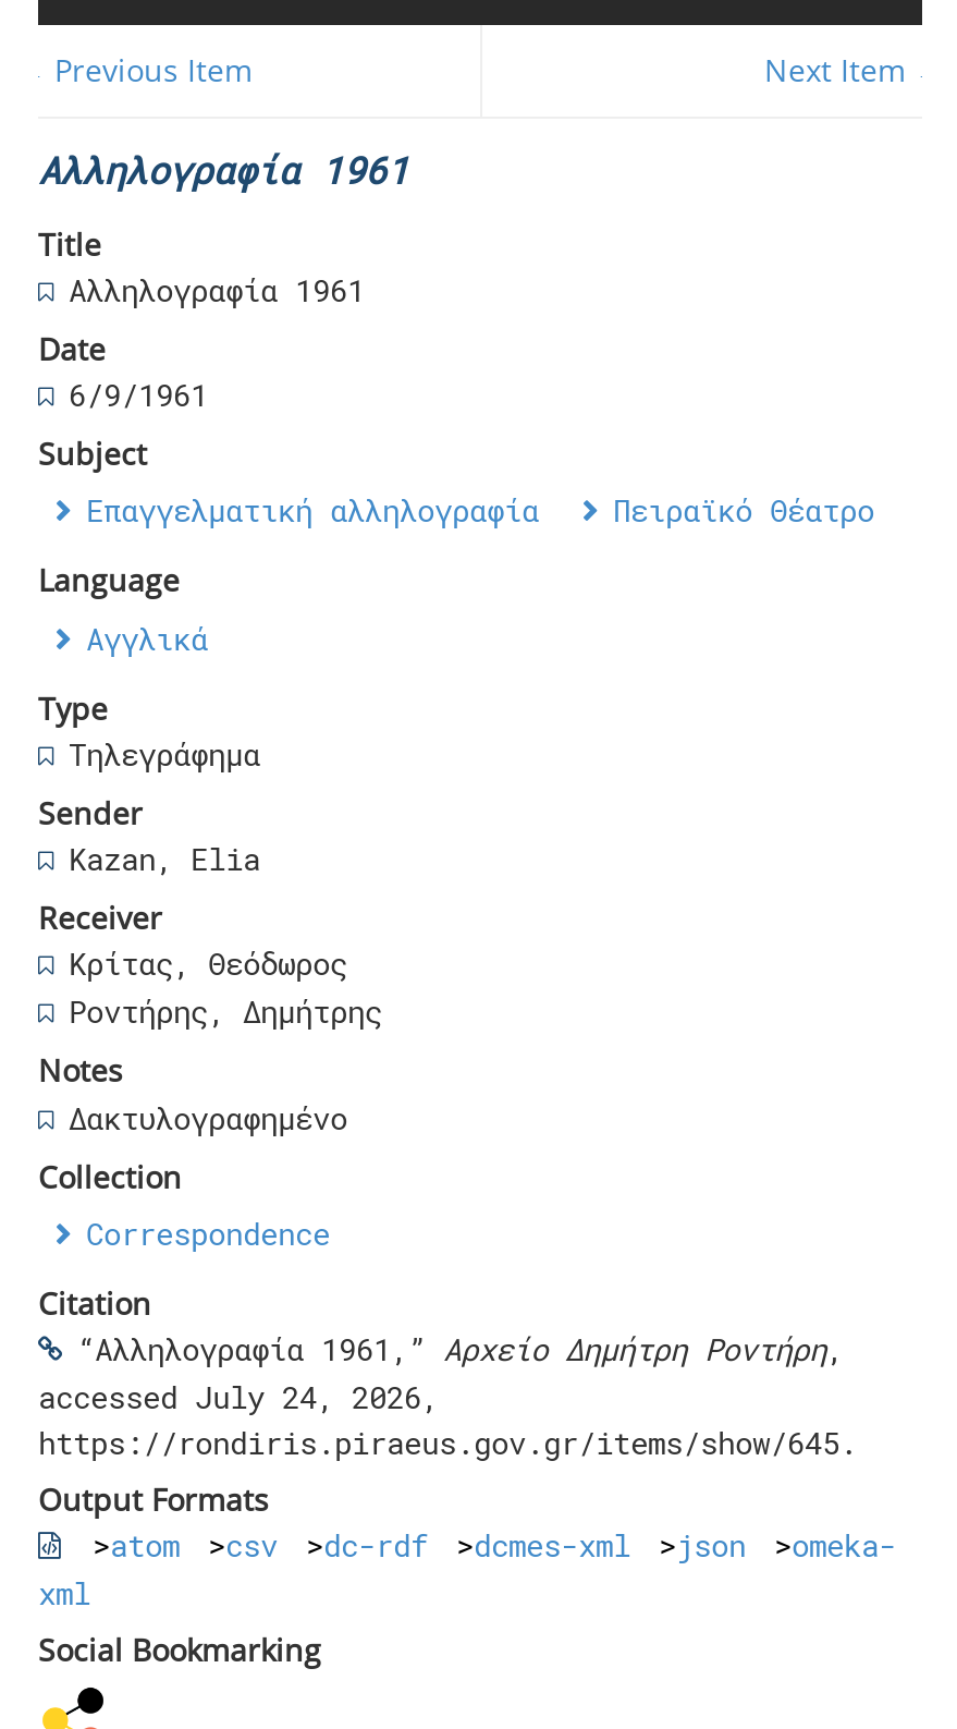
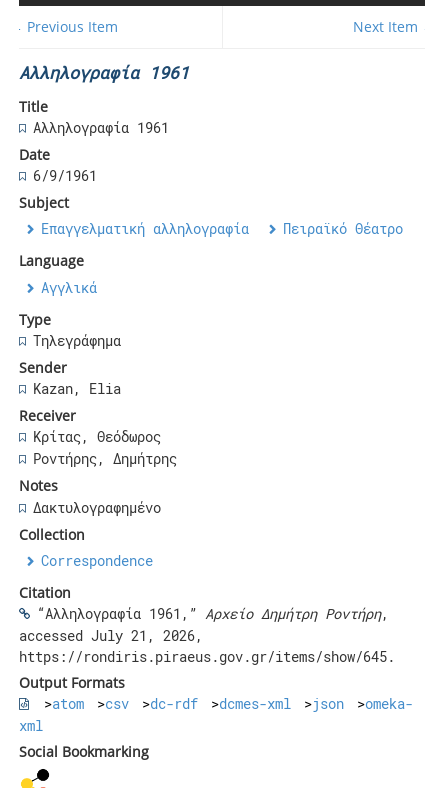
- accessed July 24, 2026,
+ accessed July 21, 2026,
